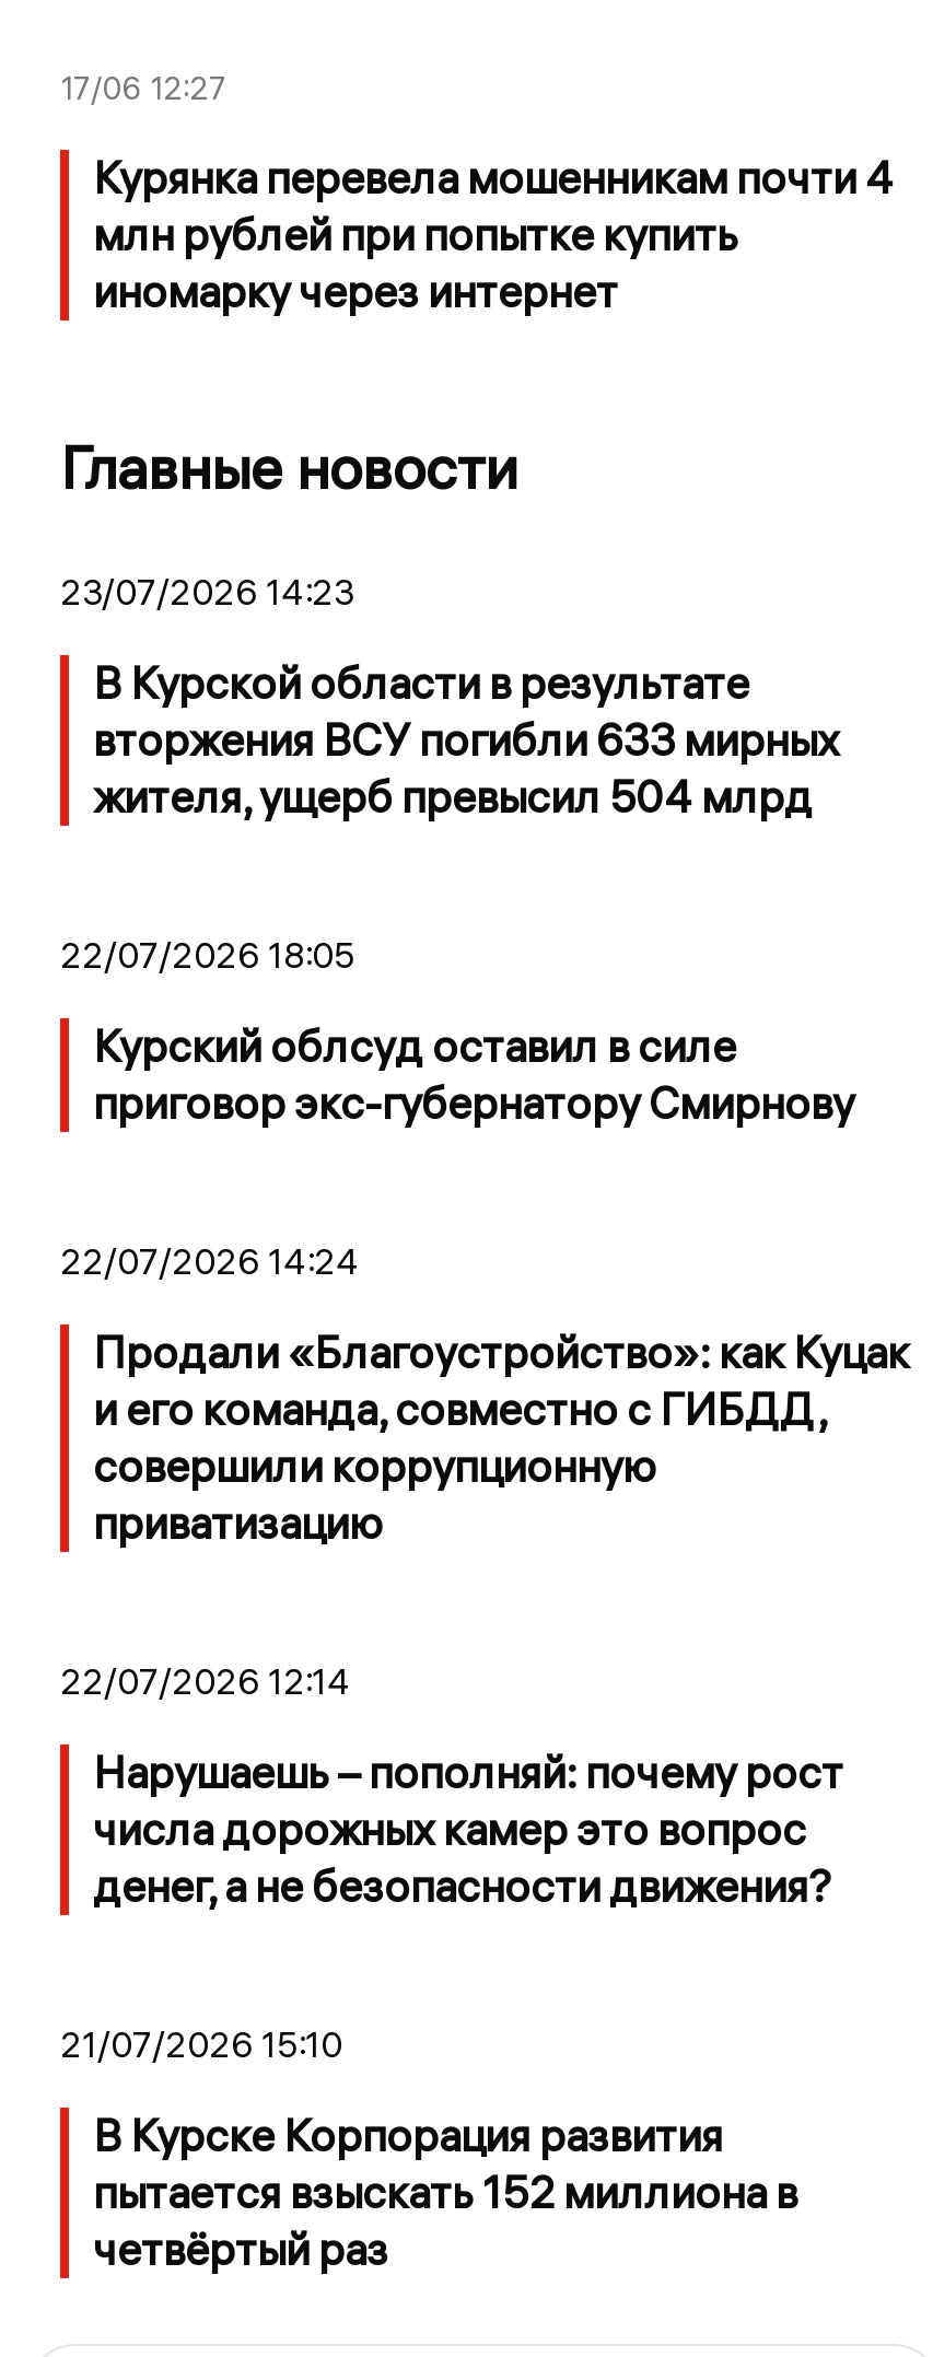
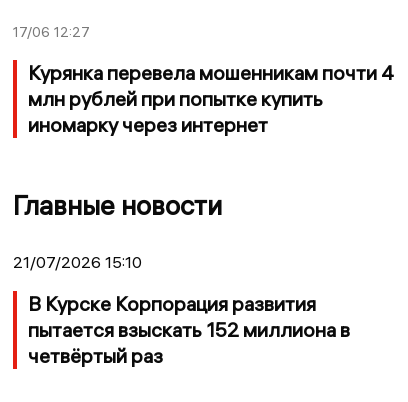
- 23/07/2026 14:23
- В Курской области в результате
- вторжения ВСУ погибли 633 мирных
- жителя, ущерб превысил 504 млрд
- 22/07/2026 18:05
- Курский облсуд оставил в силе
- приговор экс-губернатору Смирнову
- 22/07/2026 14:24
- Продали «Благоустройство»: как Куцак
- и его команда, совместно с ГИБДД,
- совершили коррупционную
- приватизацию
- 22/07/2026 12:14
- Нарушаешь – пополняй: почему рост
- числа дорожных камер это вопрос
- денег, а не безопасности движения?
